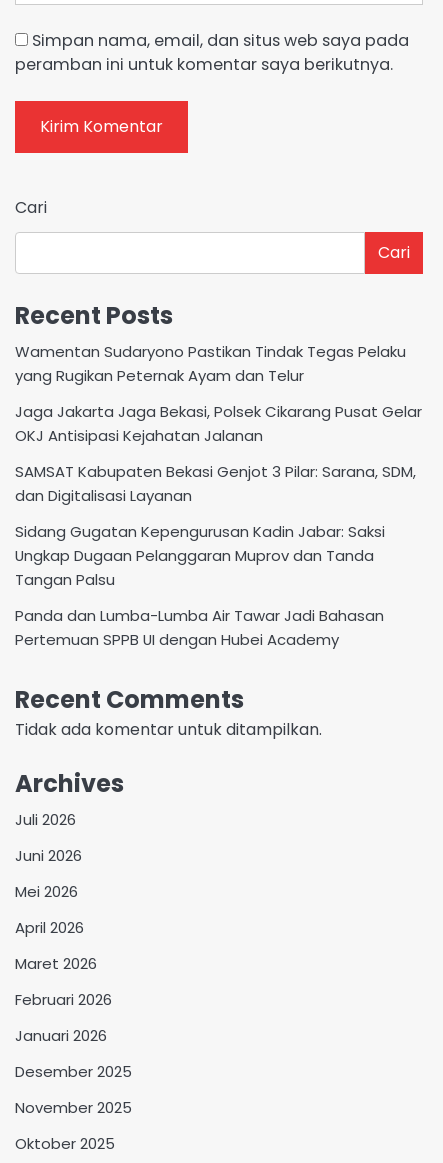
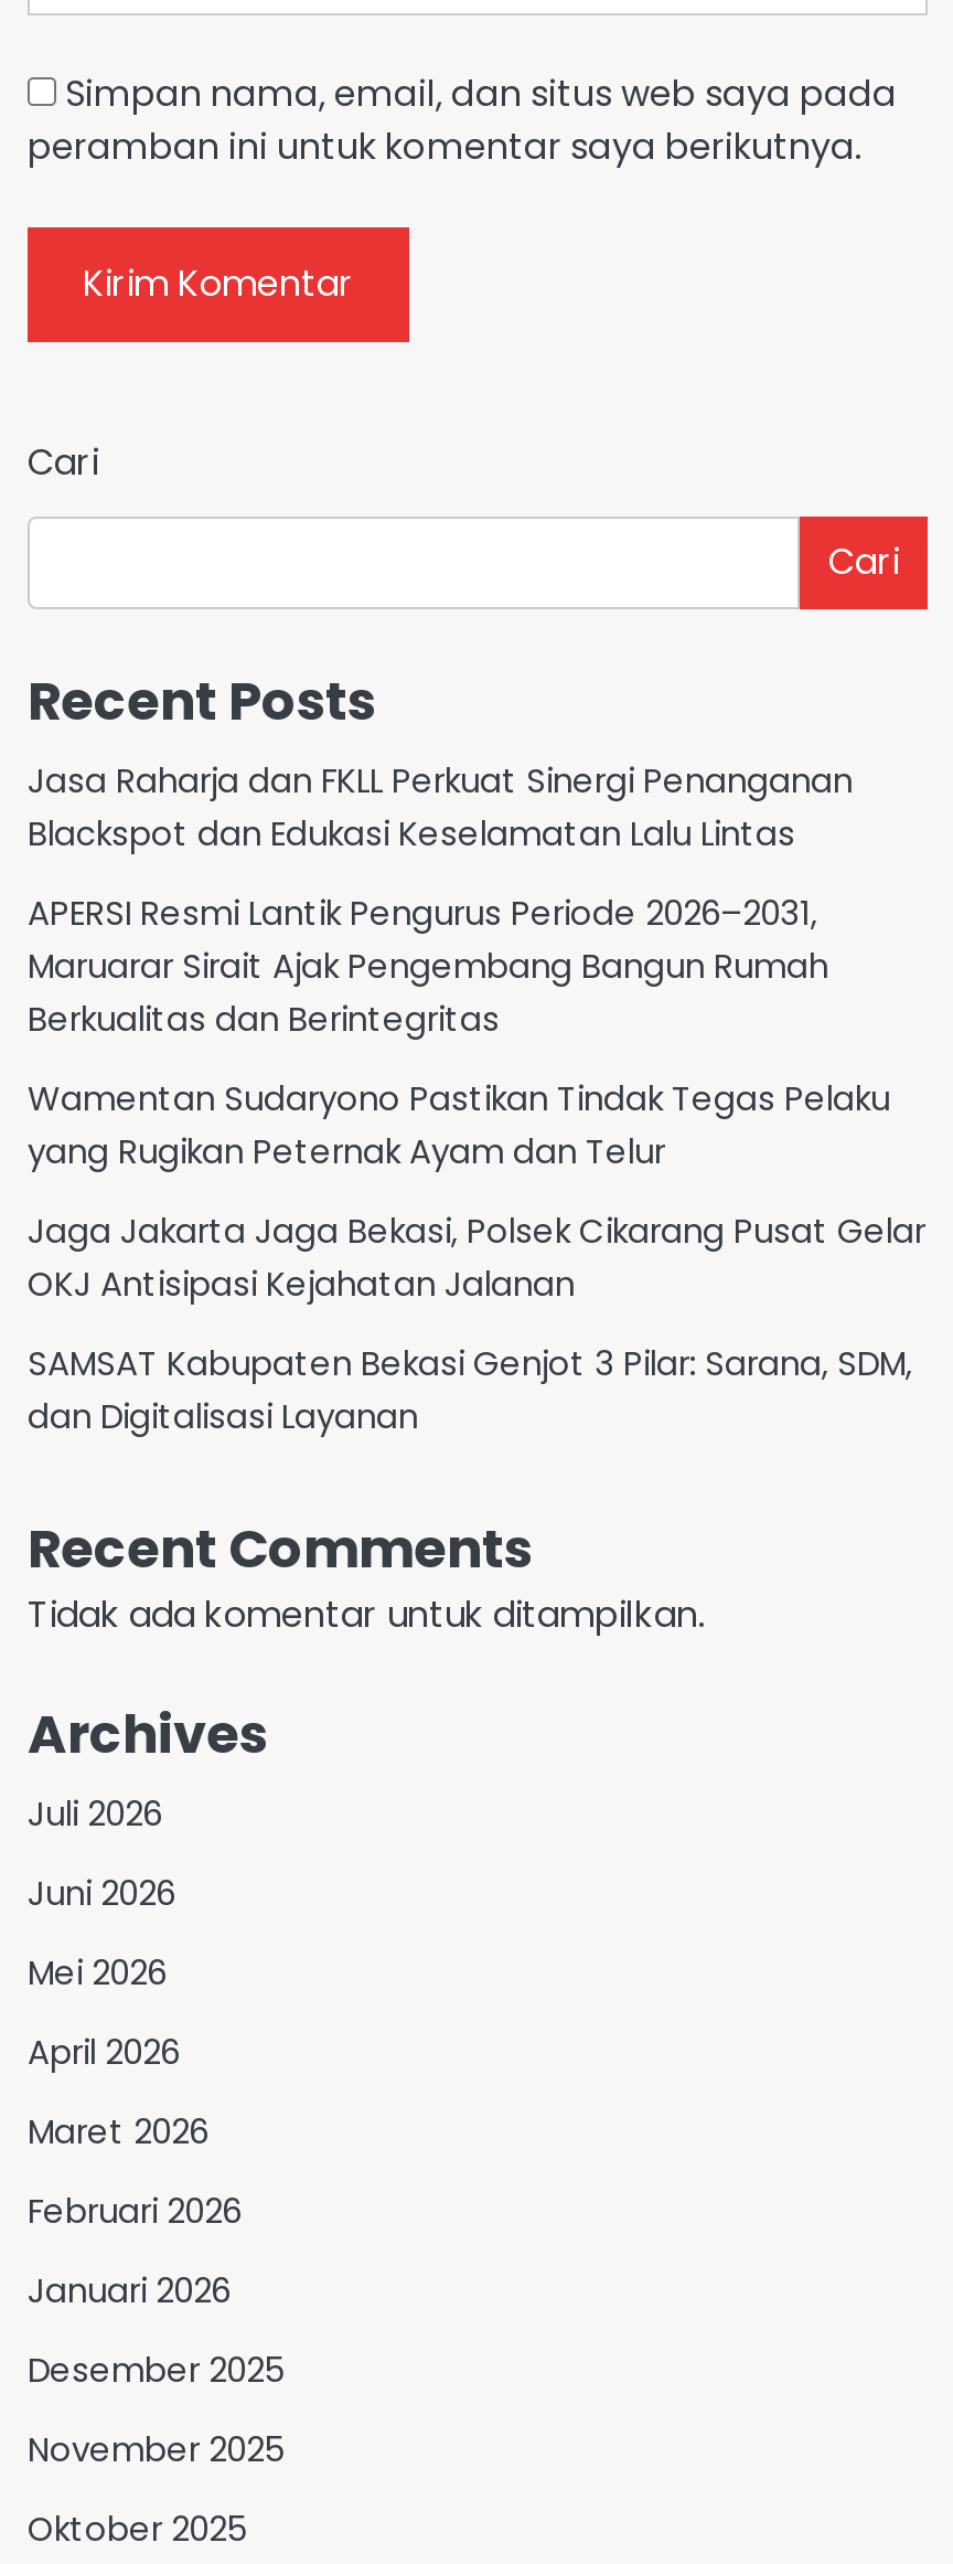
+ Jasa Raharja dan FKLL Perkuat Sinergi Penanganan
+ Blackspot dan Edukasi Keselamatan Lalu Lintas
+ APERSI Resmi Lantik Pengurus Periode 2026–2031,
+ Maruarar Sirait Ajak Pengembang Bangun Rumah
+ Berkualitas dan Berintegritas

moved down: Wamentan Sudaryono Pastikan Tindak Tegas Pelaku | yang Rugikan Peternak Ayam dan Telur | Jaga Jakarta Jaga Bekasi, Polsek Cikarang Pusat Gelar | OKJ Antisipasi Kejahatan Jalanan | SAMSAT Kabupaten Bekasi Genjot 3 Pilar: Sarana, SDM, | dan Digitalisasi Layanan

- Sidang Gugatan Kepengurusan Kadin Jabar: Saksi
- Ungkap Dugaan Pelanggaran Muprov dan Tanda
- Tangan Palsu
- Panda dan Lumba-Lumba Air Tawar Jadi Bahasan
- Pertemuan SPPB UI dengan Hubei Academy
